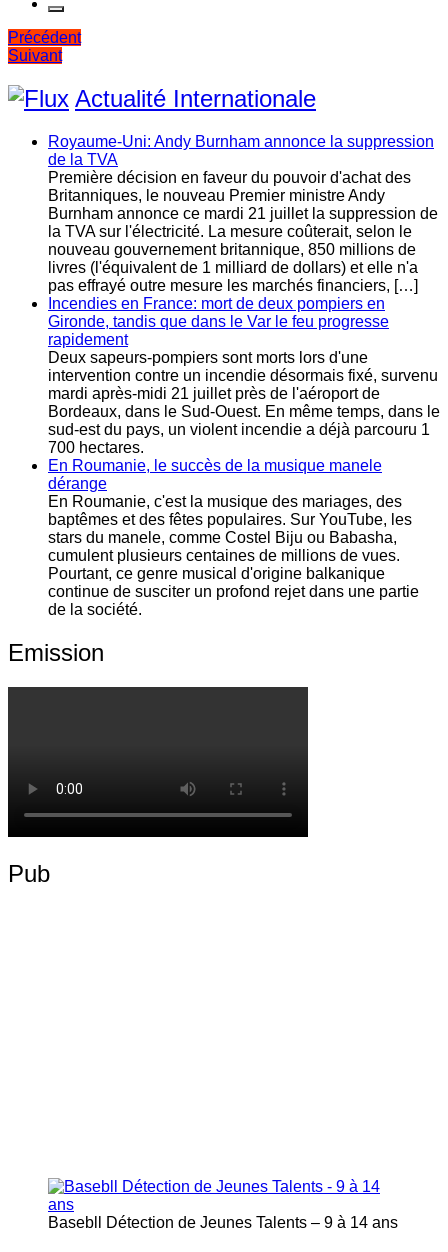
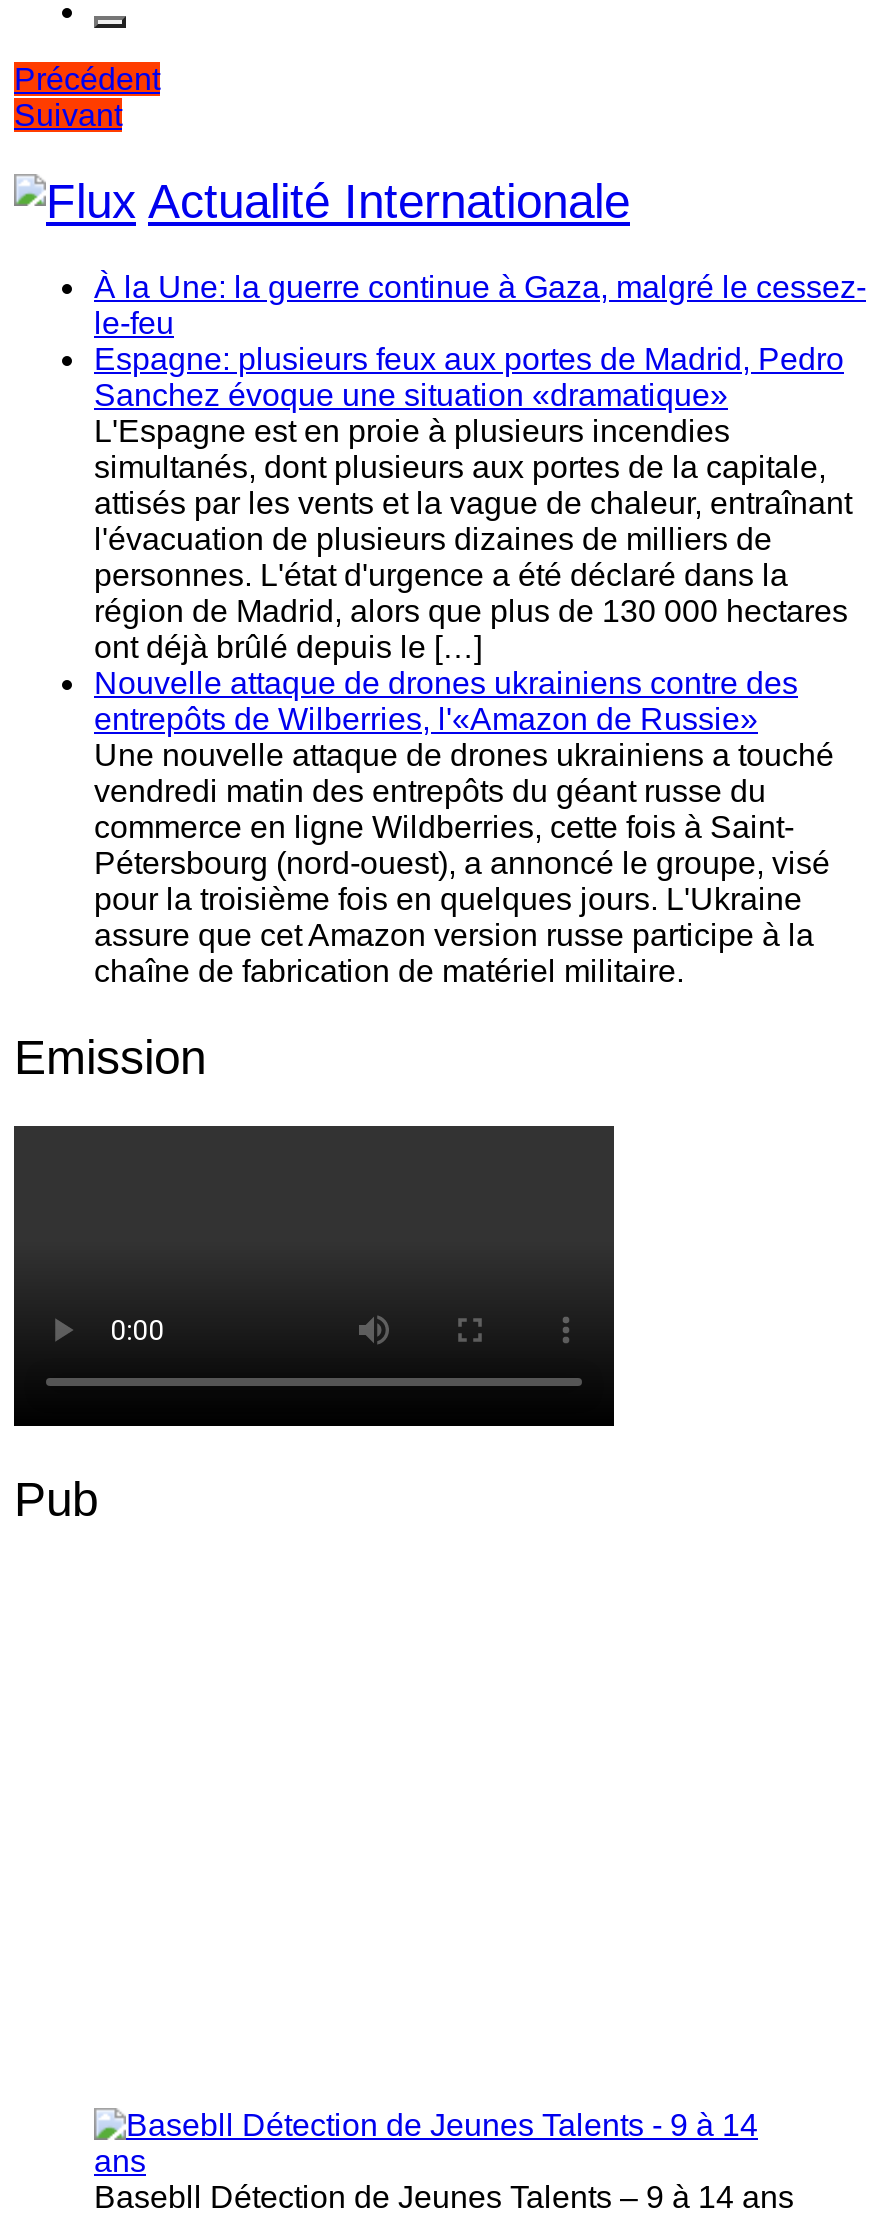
- Royaume-Uni: Andy Burnham annonce la suppression
- de la TVA
- Première décision en faveur du pouvoir d'achat des
- Britanniques, le nouveau Premier ministre Andy
- Burnham annonce ce mardi 21 juillet la suppression de
- la TVA sur l'électricité. La mesure coûterait, selon le
- nouveau gouvernement britannique, 850 millions de
- livres (l'équivalent de 1 milliard de dollars) et elle n'a
- pas effrayé outre mesure les marchés financiers, […]
- Incendies en France: mort de deux pompiers en
- Gironde, tandis que dans le Var le feu progresse
- rapidement
- Deux sapeurs-pompiers sont morts lors d'une
- intervention contre un incendie désormais fixé, survenu
- mardi après-midi 21 juillet près de l'aéroport de
- Bordeaux, dans le Sud-Ouest. En même temps, dans le
- sud-est du pays, un violent incendie a déjà parcouru 1
- 700 hectares.
- En Roumanie, le succès de la musique manele
- dérange
- En Roumanie, c'est la musique des mariages, des
- baptêmes et des fêtes populaires. Sur YouTube, les
- stars du manele, comme Costel Biju ou Babasha,
- cumulent plusieurs centaines de millions de vues.
- Pourtant, ce genre musical d'origine balkanique
- continue de susciter un profond rejet dans une partie
- de la société.
+ À la Une: la guerre continue à Gaza, malgré le cessez-
+ le-feu
+ Espagne: plusieurs feux aux portes de Madrid, Pedro
+ Sanchez évoque une situation «dramatique»
+ L'Espagne est en proie à plusieurs incendies
+ simultanés, dont plusieurs aux portes de la capitale,
+ attisés par les vents et la vague de chaleur, entraînant
+ l'évacuation de plusieurs dizaines de milliers de
+ personnes. L'état d'urgence a été déclaré dans la
+ région de Madrid, alors que plus de 130 000 hectares
+ ont déjà brûlé depuis le […]
+ Nouvelle attaque de drones ukrainiens contre des
+ entrepôts de Wilberries, l'«Amazon de Russie»
+ Une nouvelle attaque de drones ukrainiens a touché
+ vendredi matin des entrepôts du géant russe du
+ commerce en ligne Wildberries, cette fois à Saint-
+ Pétersbourg (nord-ouest), a annoncé le groupe, visé
+ pour la troisième fois en quelques jours. L'Ukraine
+ assure que cet Amazon version russe participe à la
+ chaîne de fabrication de matériel militaire.
